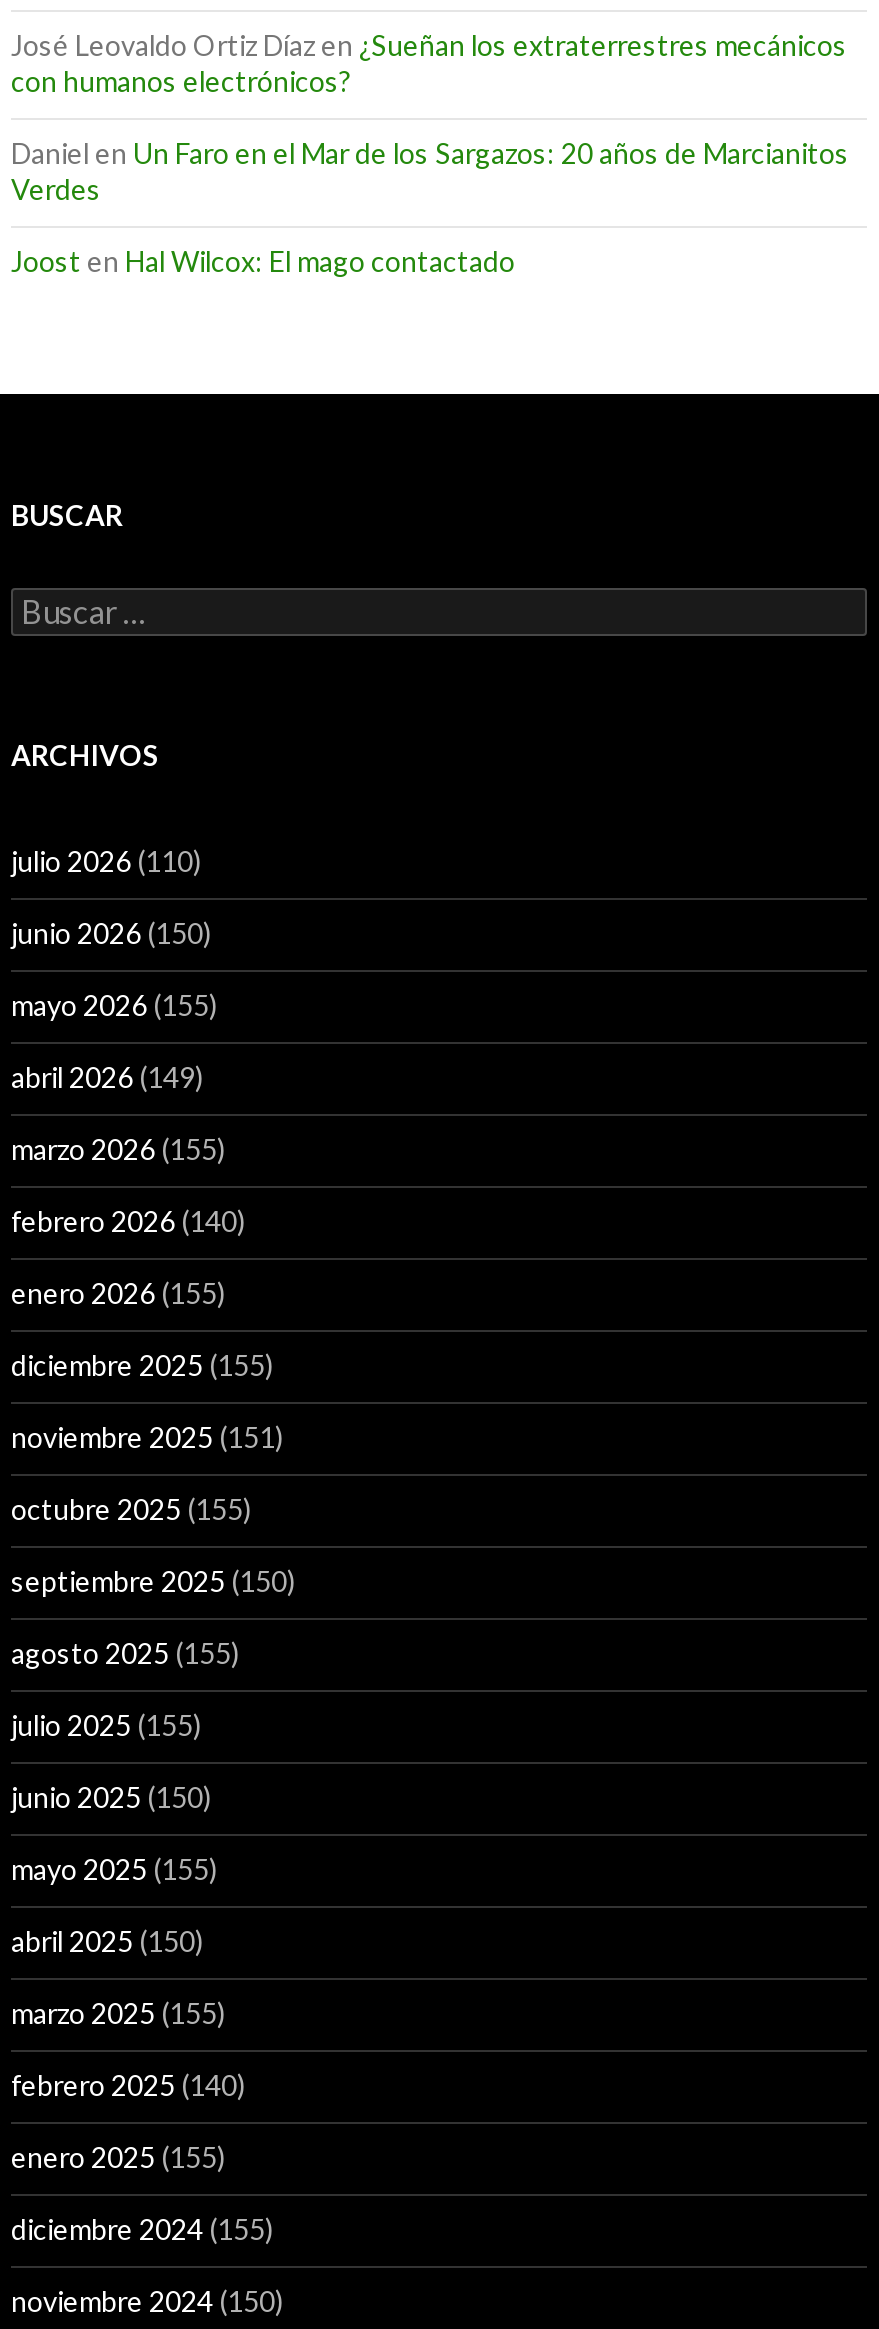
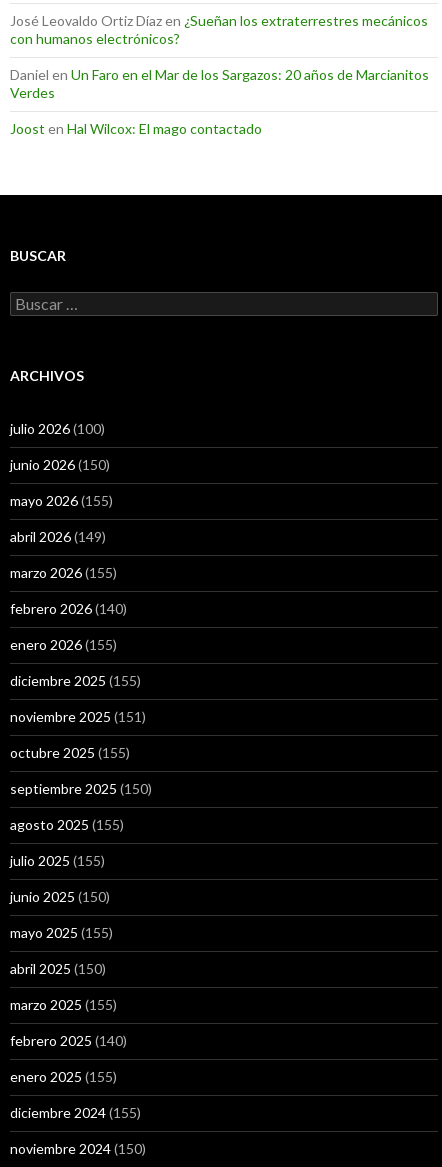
- julio 2026 (110)
+ julio 2026 (100)
